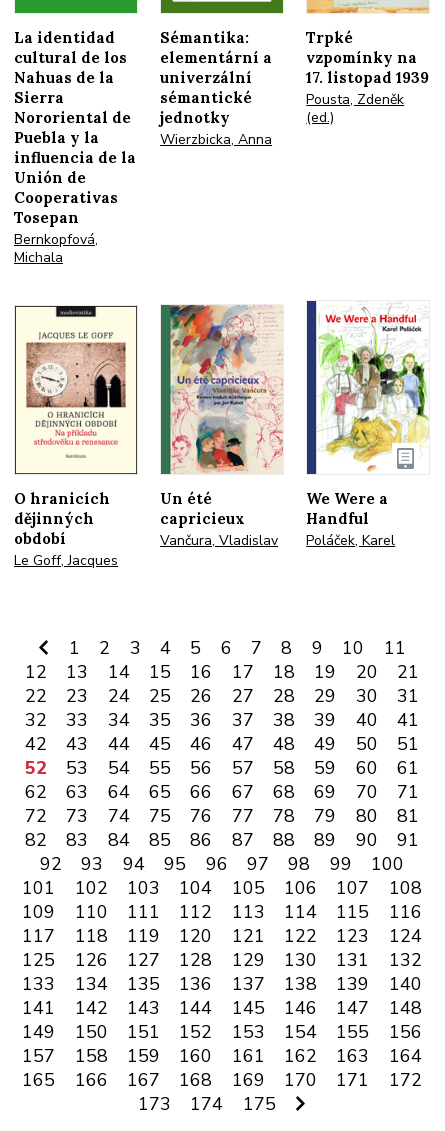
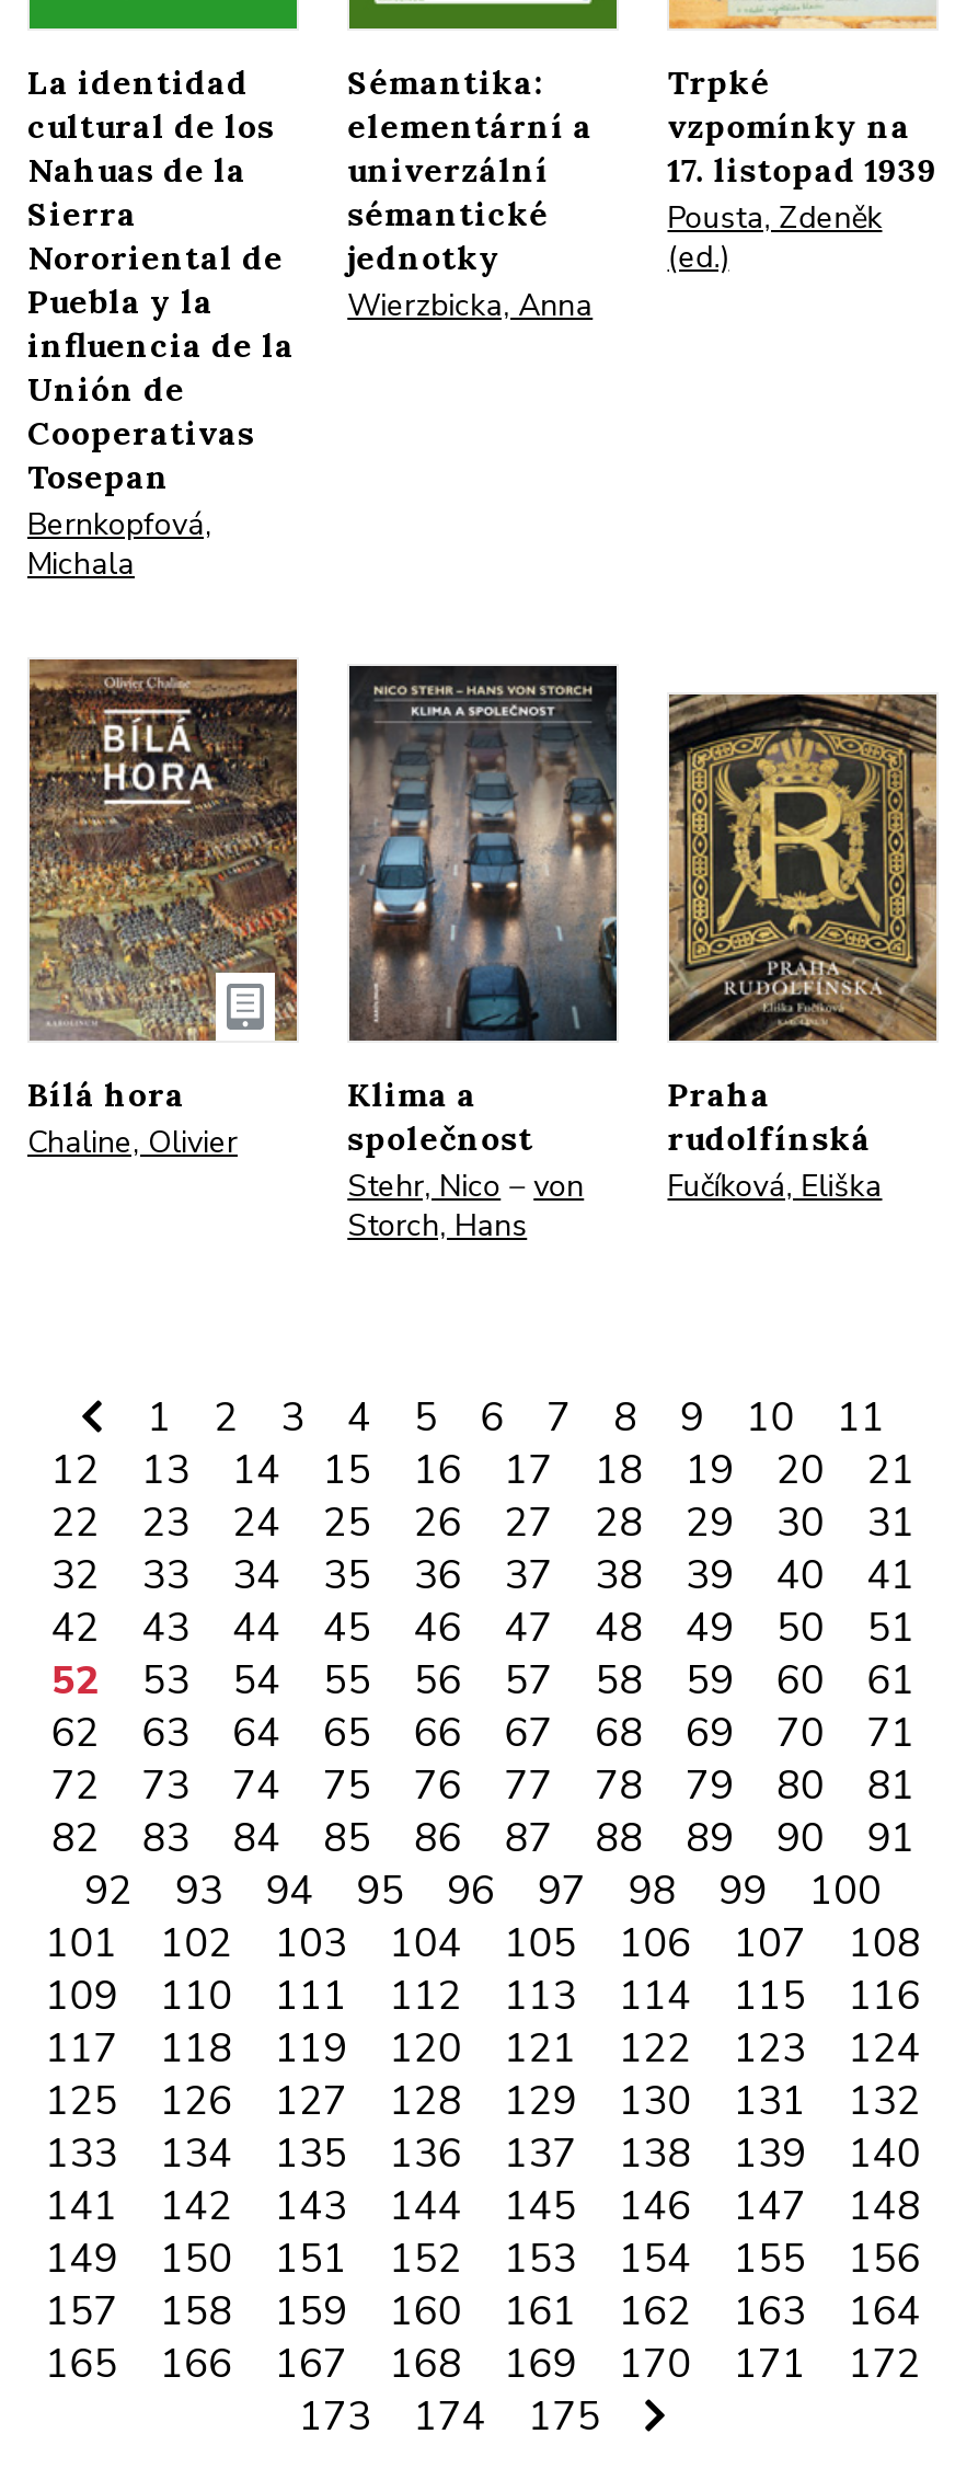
- [image]
- O hranicích
- dějinných
- období
- Le Goff, Jacques
+ [image]
+ Bílá hora
+ Chaline, Olivier

- [image]
- Un été
- capricieux
- Vančura, Vladislav
+ [image]
+ Klima a
+ společnost
+ Stehr, Nico – von
+ Storch, Hans

- [image]
- We Were a
- Handful
- Poláček, Karel
+ [image]
+ Praha
+ rudolfínská
+ Fučíková, Eliška
